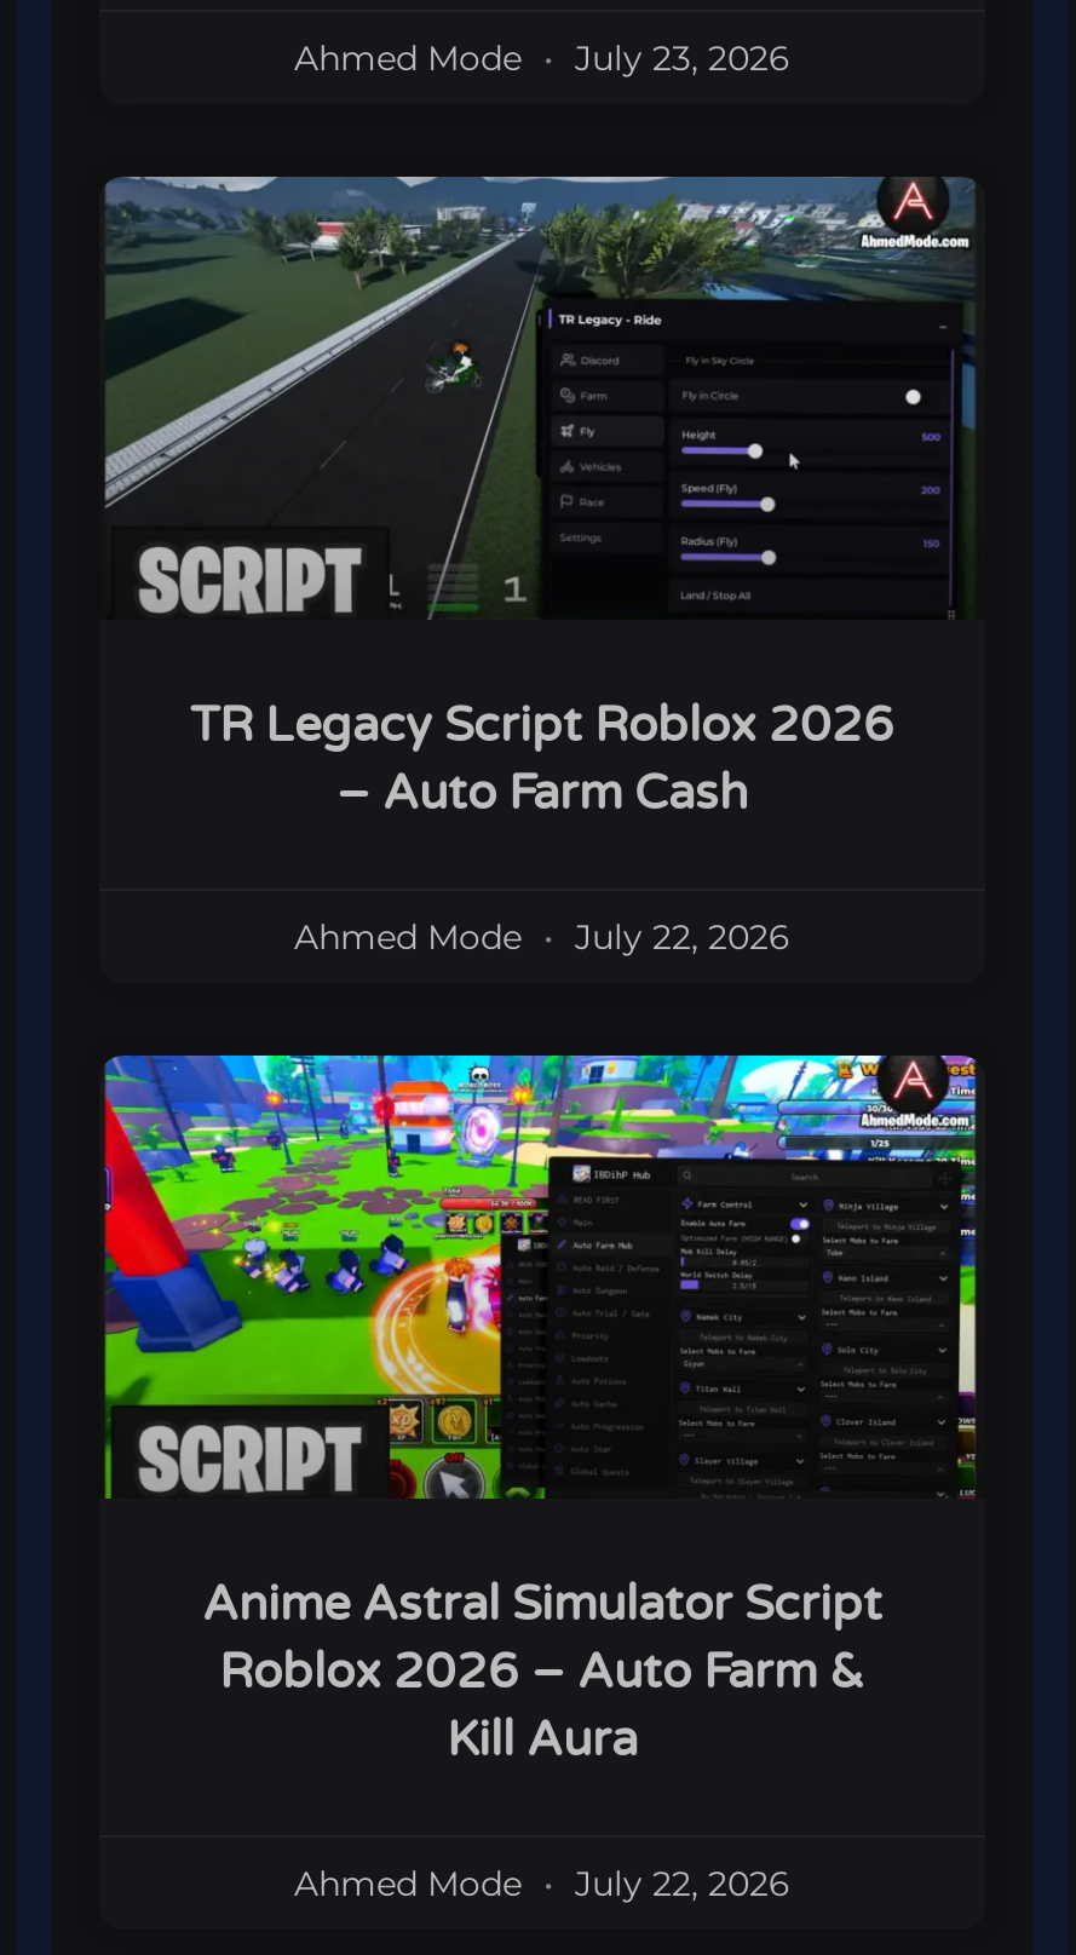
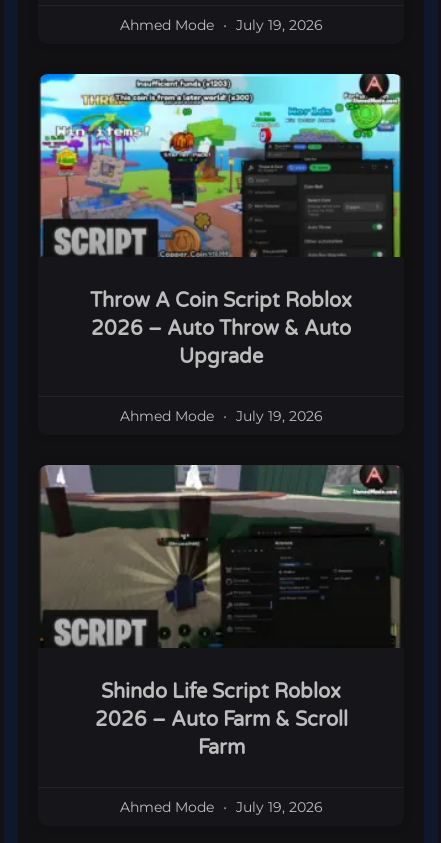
- Ahmed Mode July 23, 2026
+ Ahmed Mode July 19, 2026

- [image]
- TR Legacy Script Roblox 2026
- – Auto Farm Cash
+ [image]
+ Throw A Coin Script Roblox
+ 2026 – Auto Throw & Auto
+ Upgrade

- Ahmed Mode July 22, 2026
+ Ahmed Mode July 19, 2026

- [image]
- Anime Astral Simulator Script
- Roblox 2026 – Auto Farm &
- Kill Aura
+ [image]
+ Shindo Life Script Roblox
+ 2026 – Auto Farm & Scroll
+ Farm

- Ahmed Mode July 22, 2026
+ Ahmed Mode July 19, 2026
